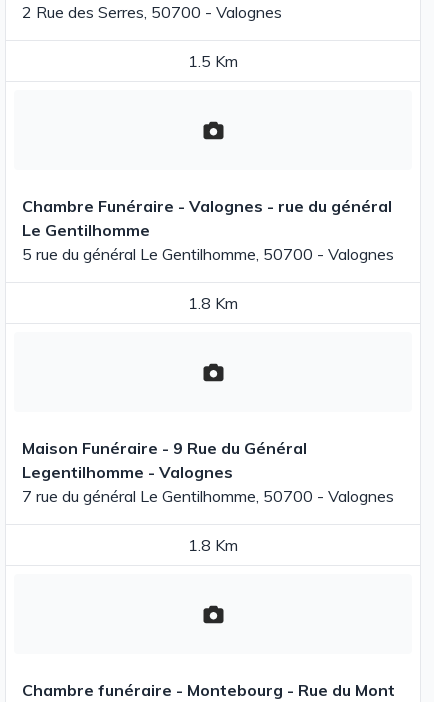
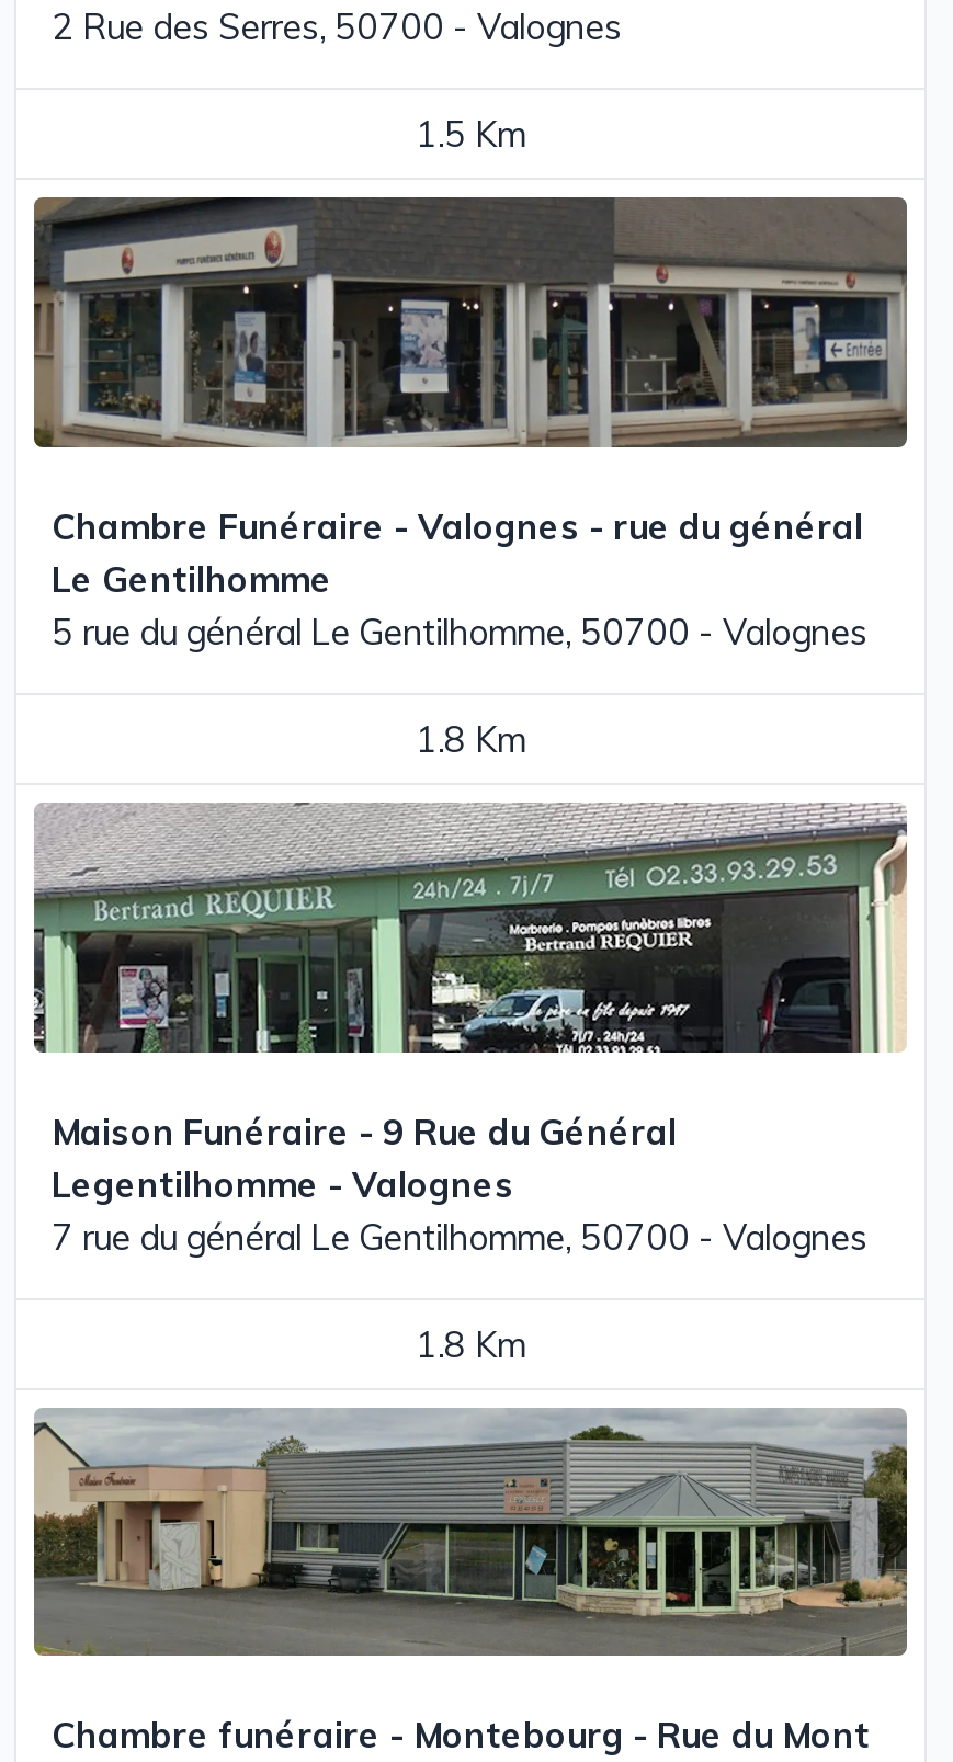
+ [image]

+ [image]

+ [image]
